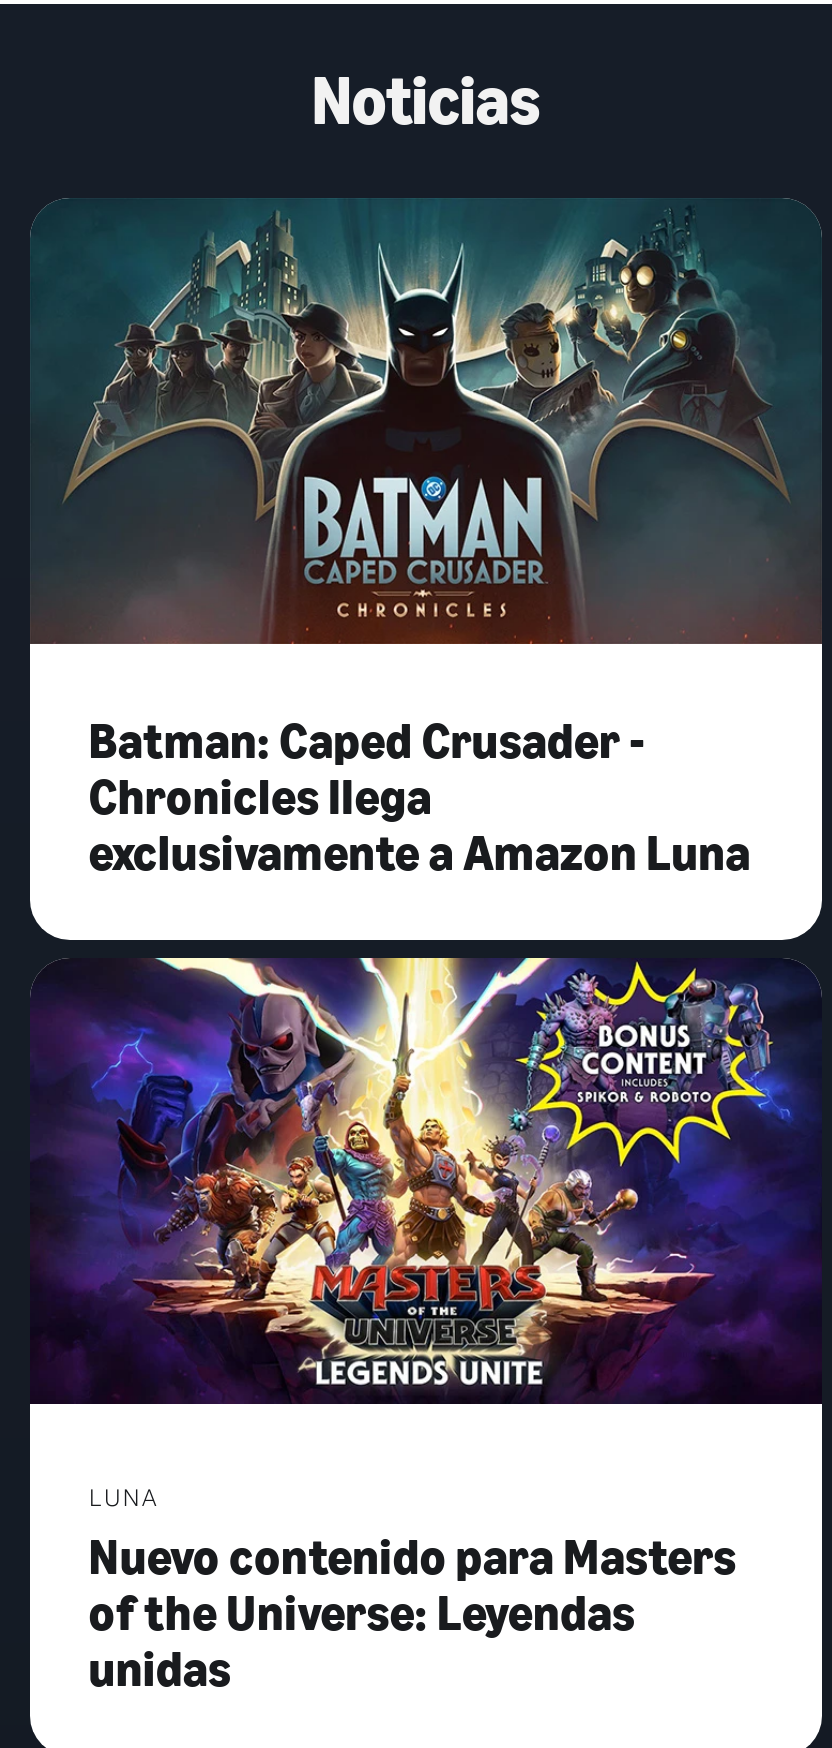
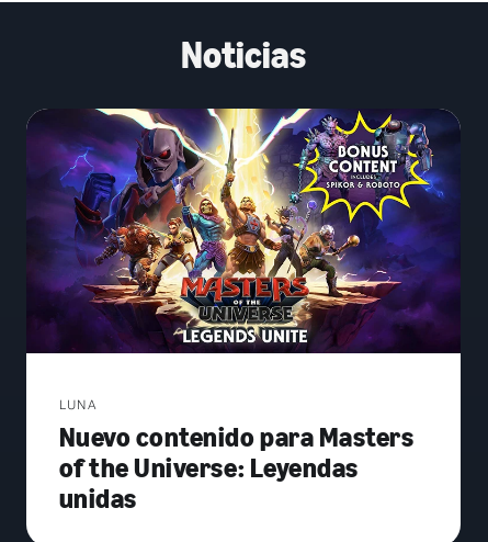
- [image]
- Batman: Caped Crusader -
- Chronicles llega
- exclusivamente a Amazon Luna
